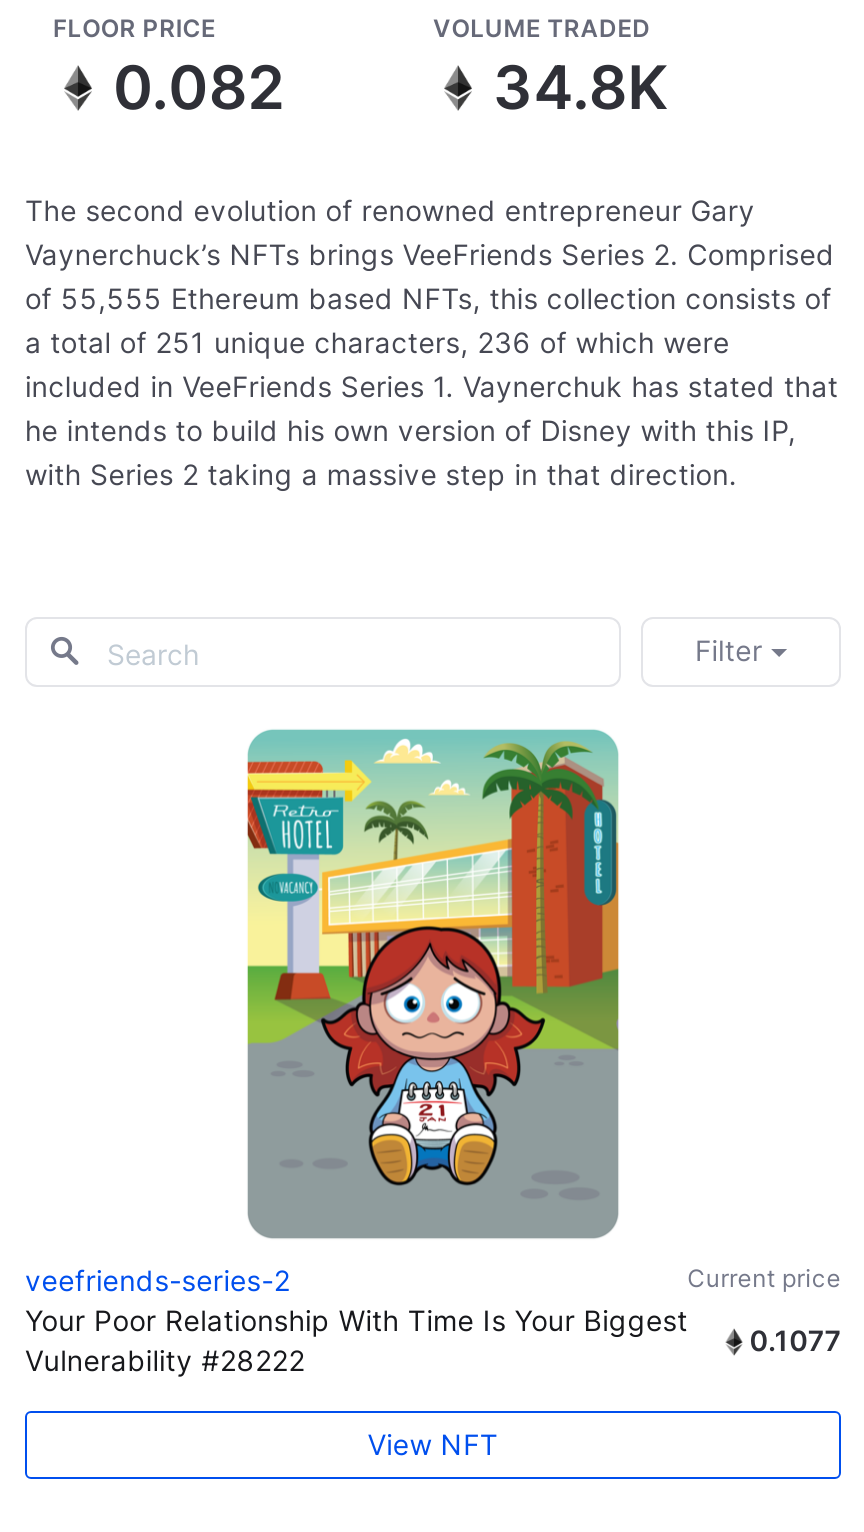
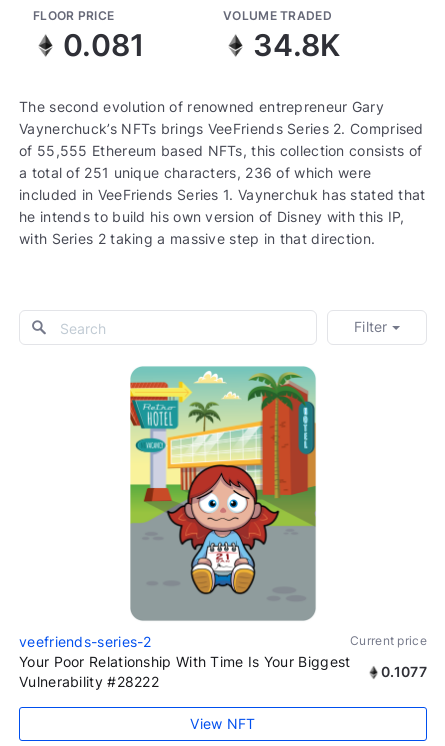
- 0.082
+ 0.081
